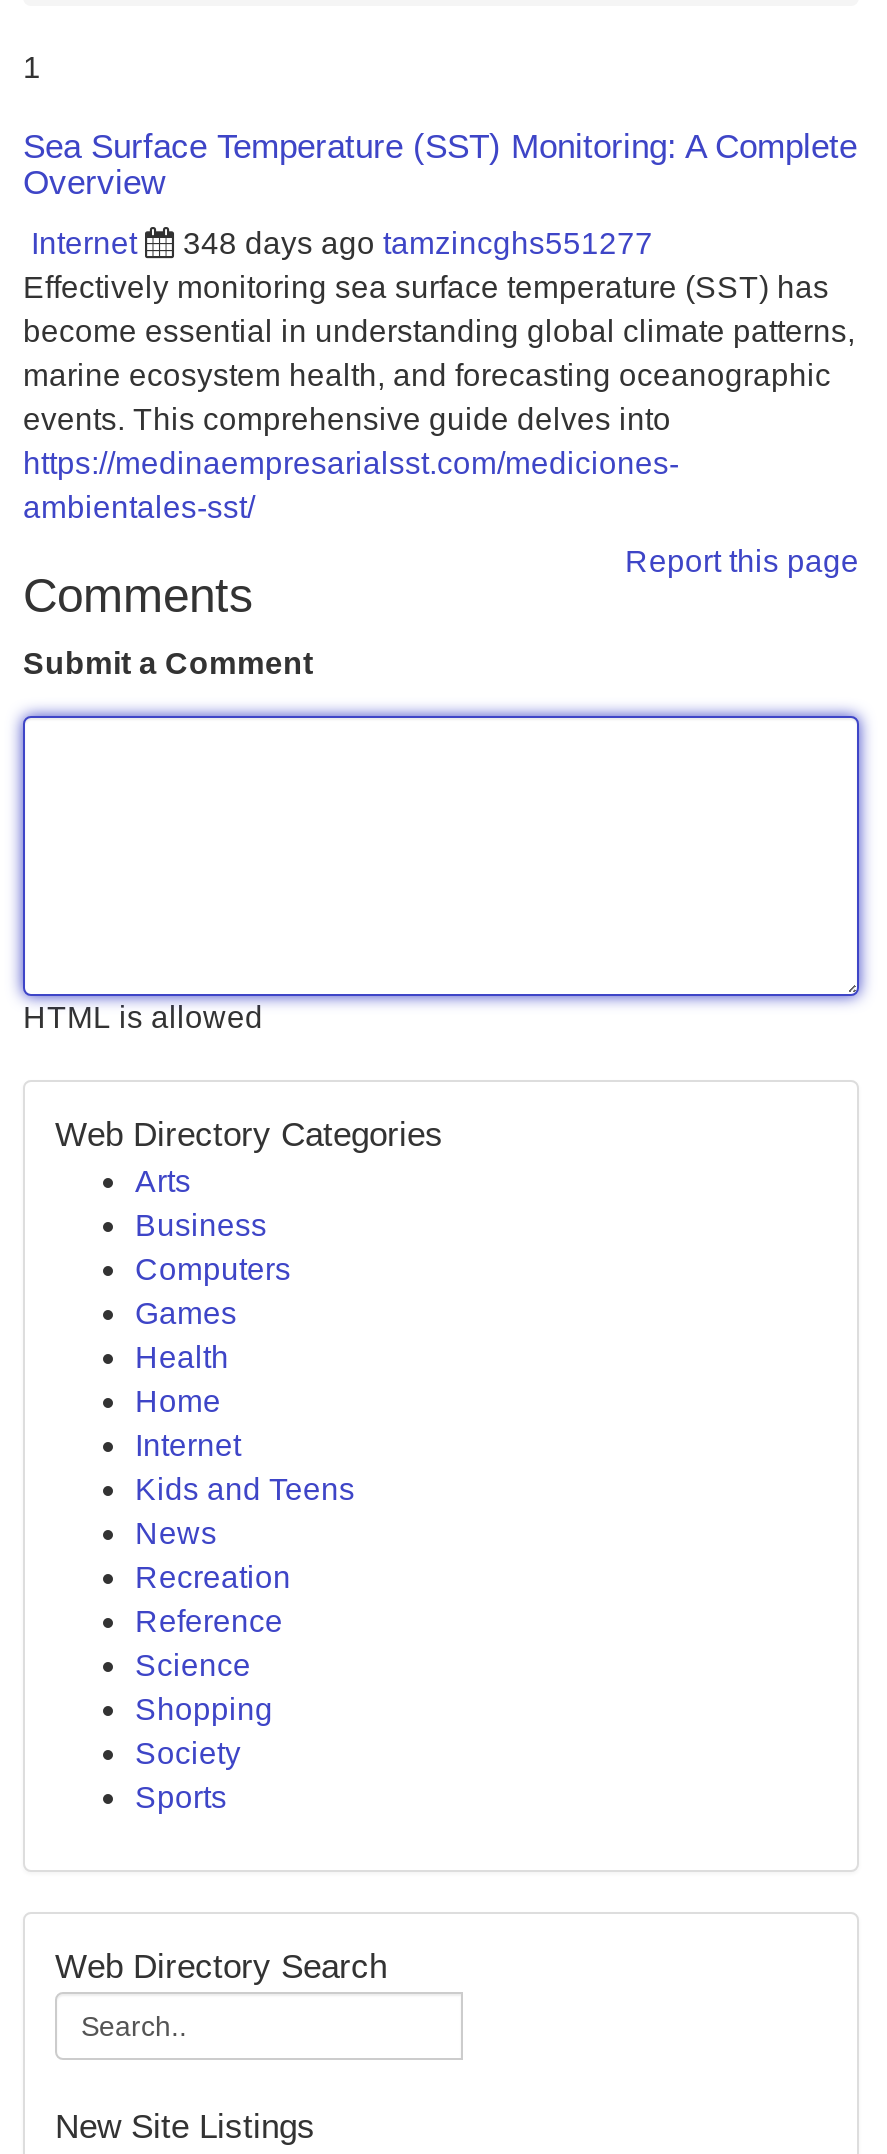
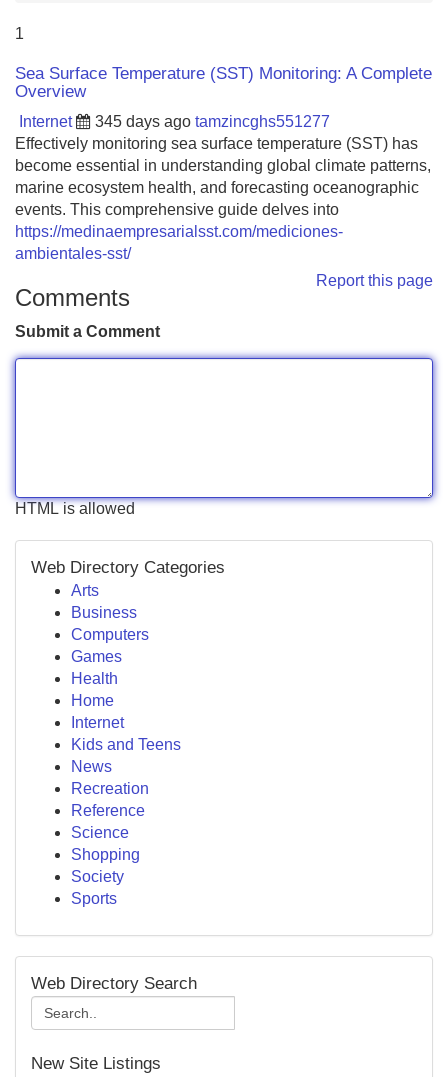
- 348 days ago tamzincghs551277
+ 345 days ago tamzincghs551277
